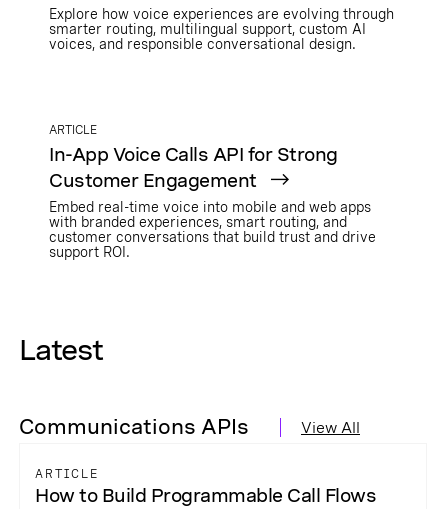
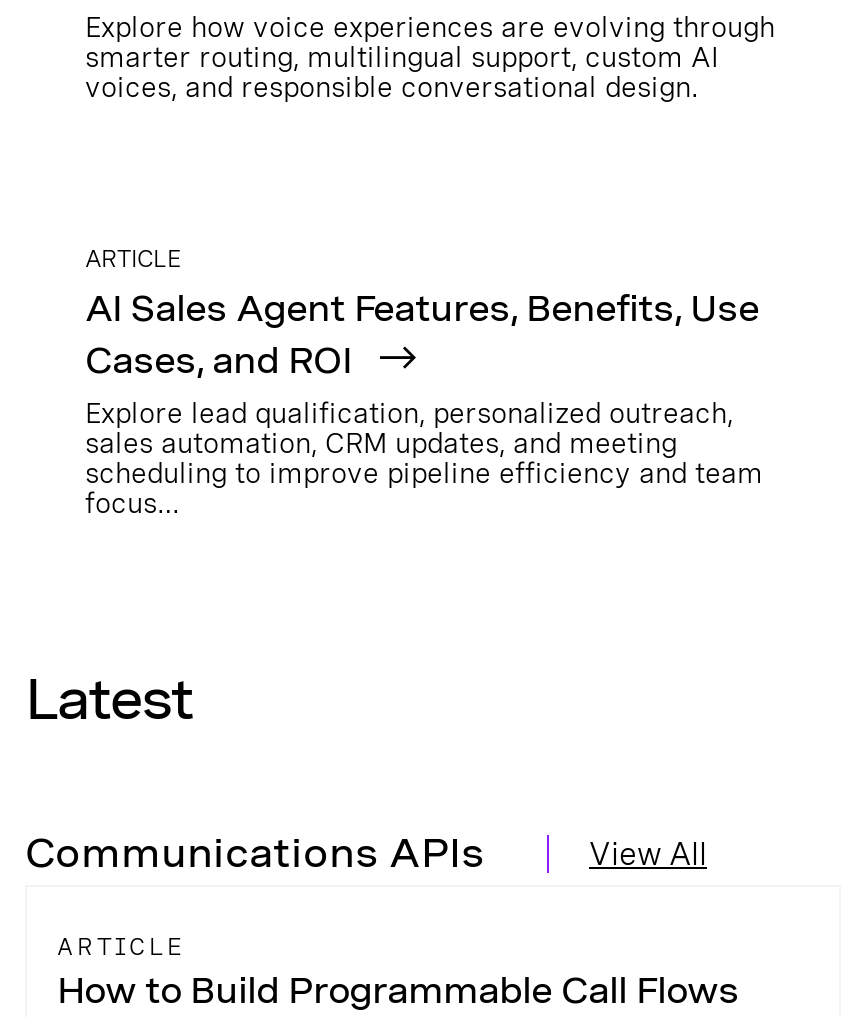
- In-App Voice Calls API for Strong
- Customer Engagement
- Embed real-time voice into mobile and web apps
- with branded experiences, smart routing, and
- customer conversations that build trust and drive
- support ROI.
+ AI Sales Agent Features, Benefits, Use
+ Cases, and ROI
+ Explore lead qualification, personalized outreach,
+ sales automation, CRM updates, and meeting
+ scheduling to improve pipeline efficiency and team
+ focus…
